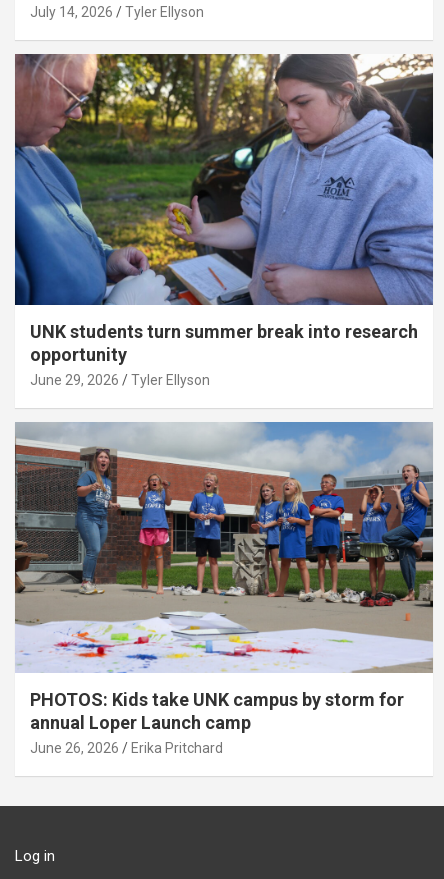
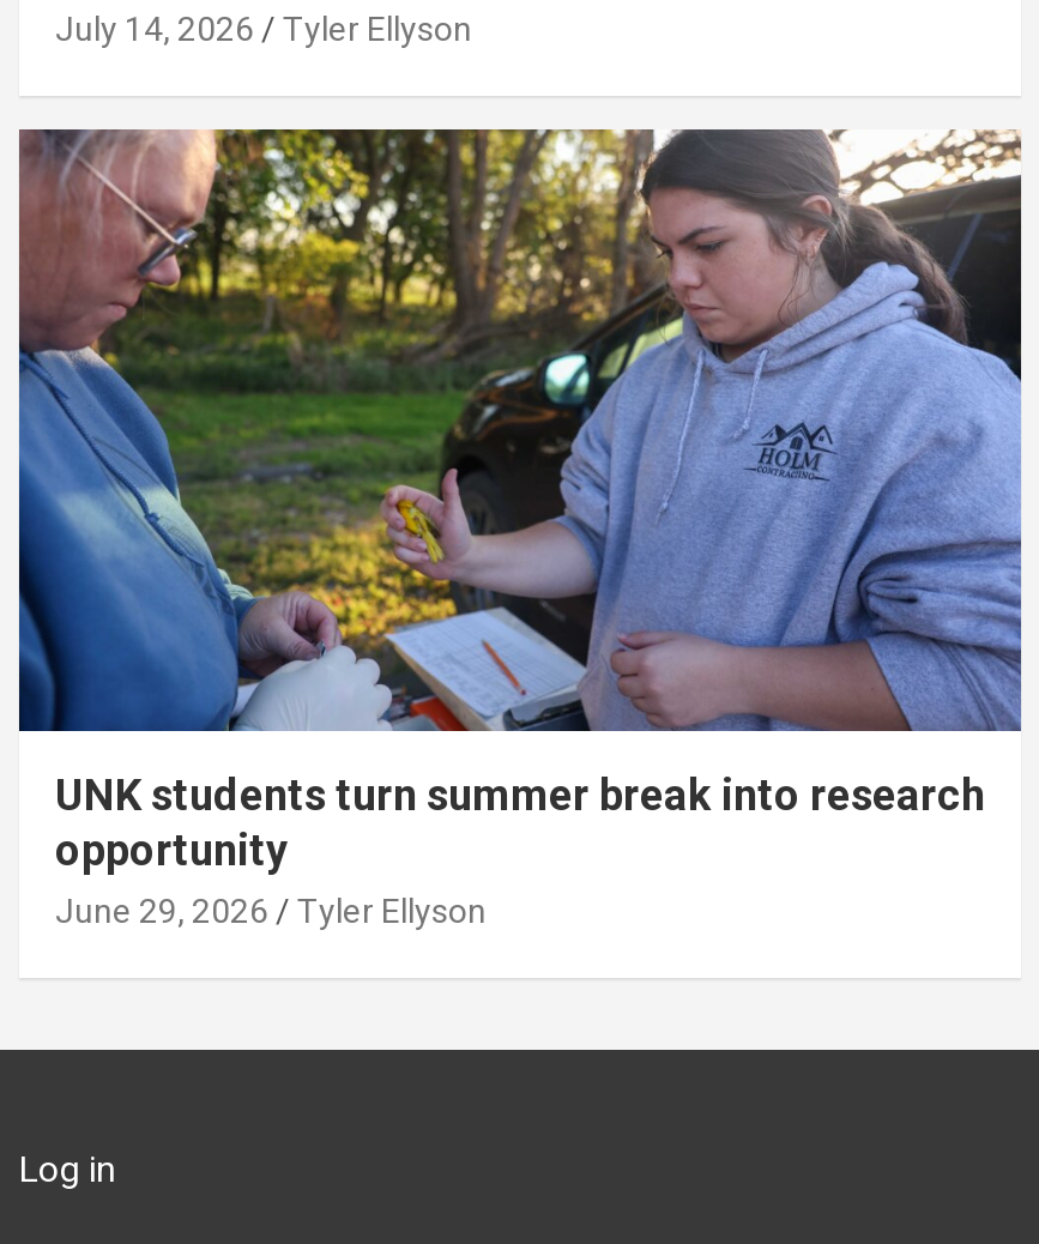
- [image]
- PHOTOS: Kids take UNK campus by storm for
- annual Loper Launch camp
- June 26, 2026
- Erika Pritchard
